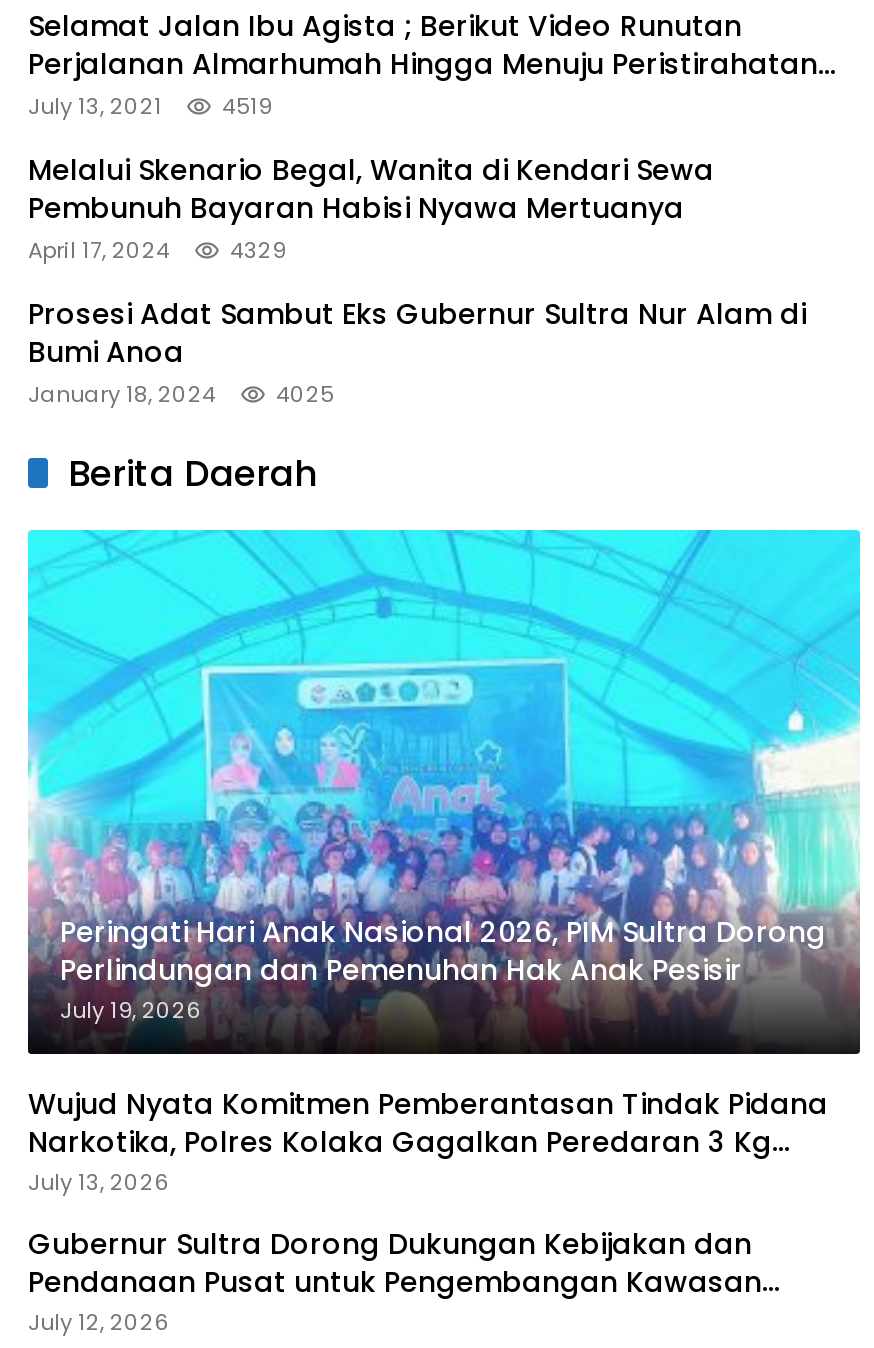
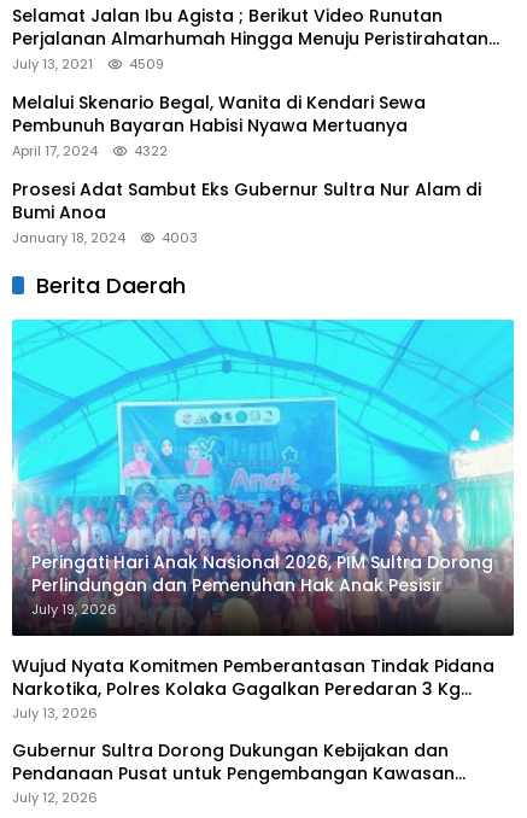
- 4519
+ 4509

- April 17, 2024 4329
+ April 17, 2024 4322

- January 18, 2024 4025
+ January 18, 2024 4003
